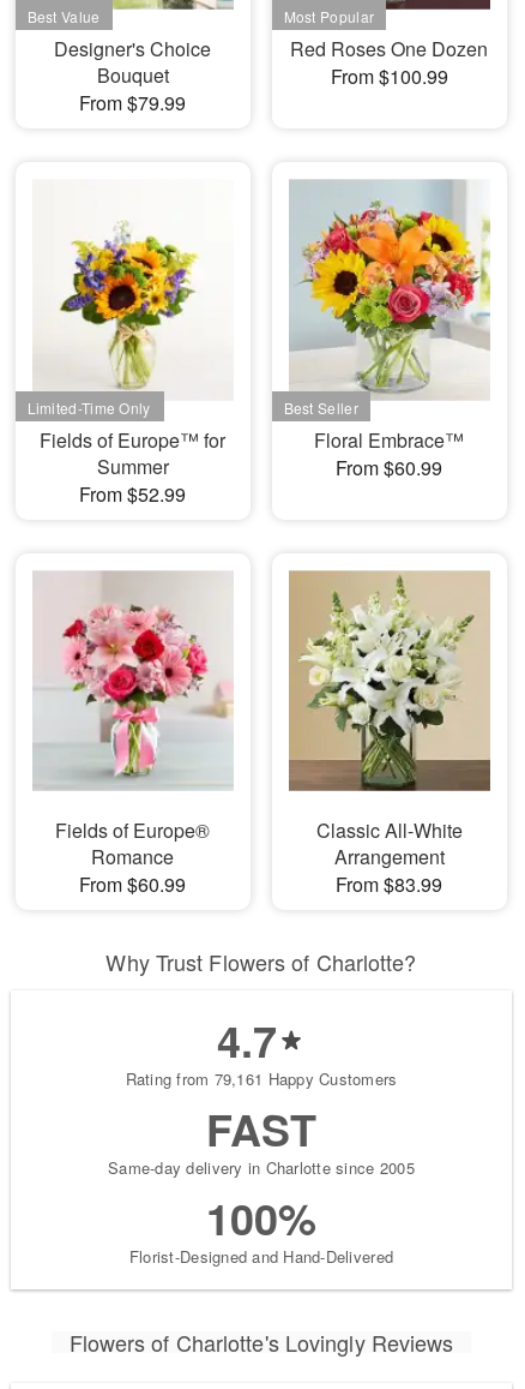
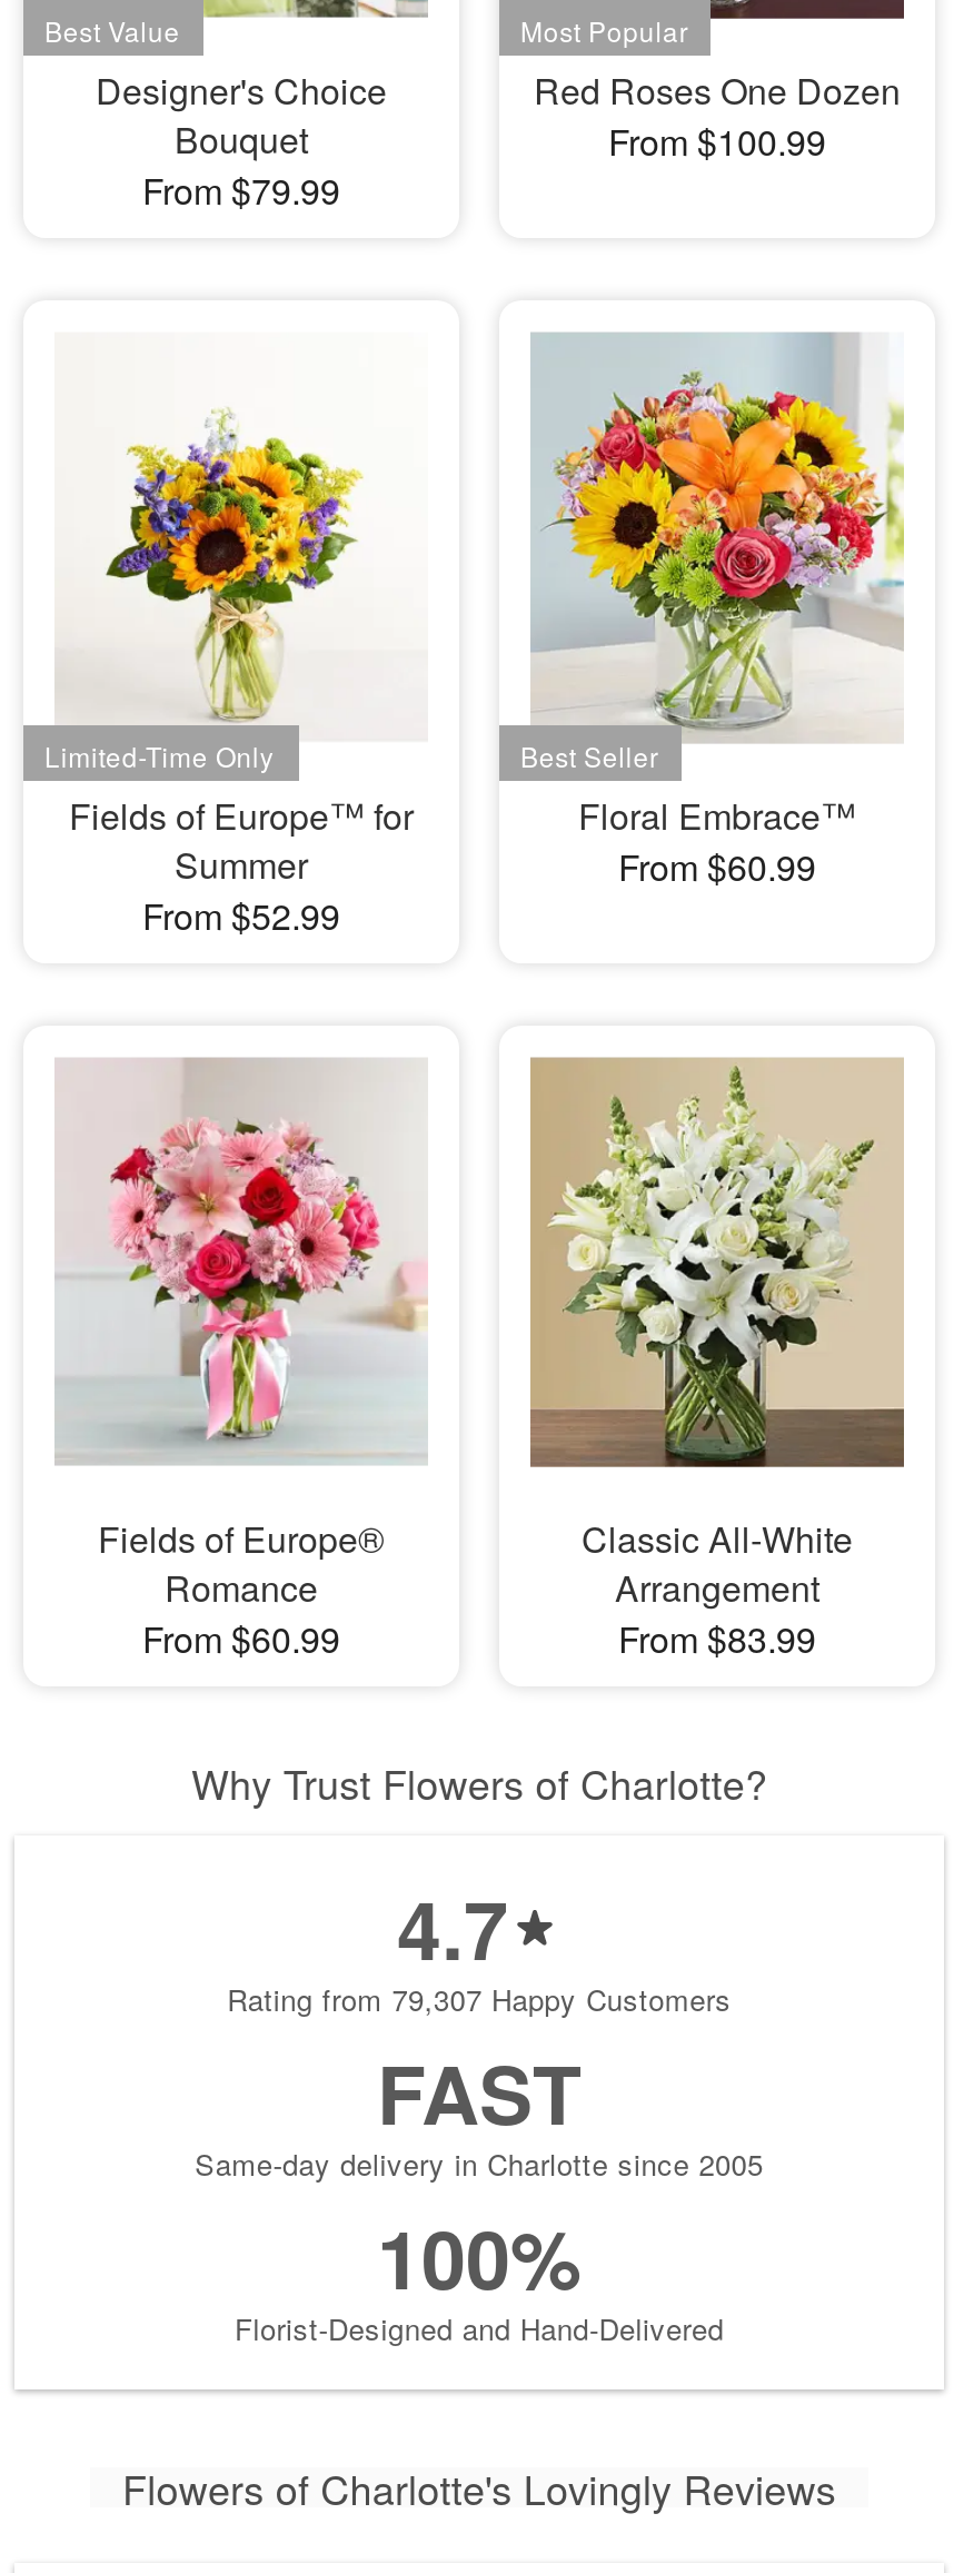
- Rating from 79,161 Happy Customers
+ Rating from 79,307 Happy Customers
